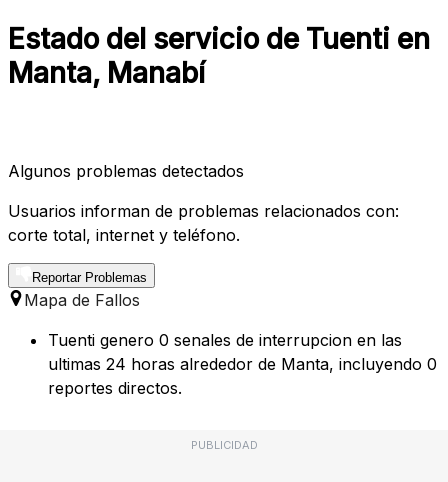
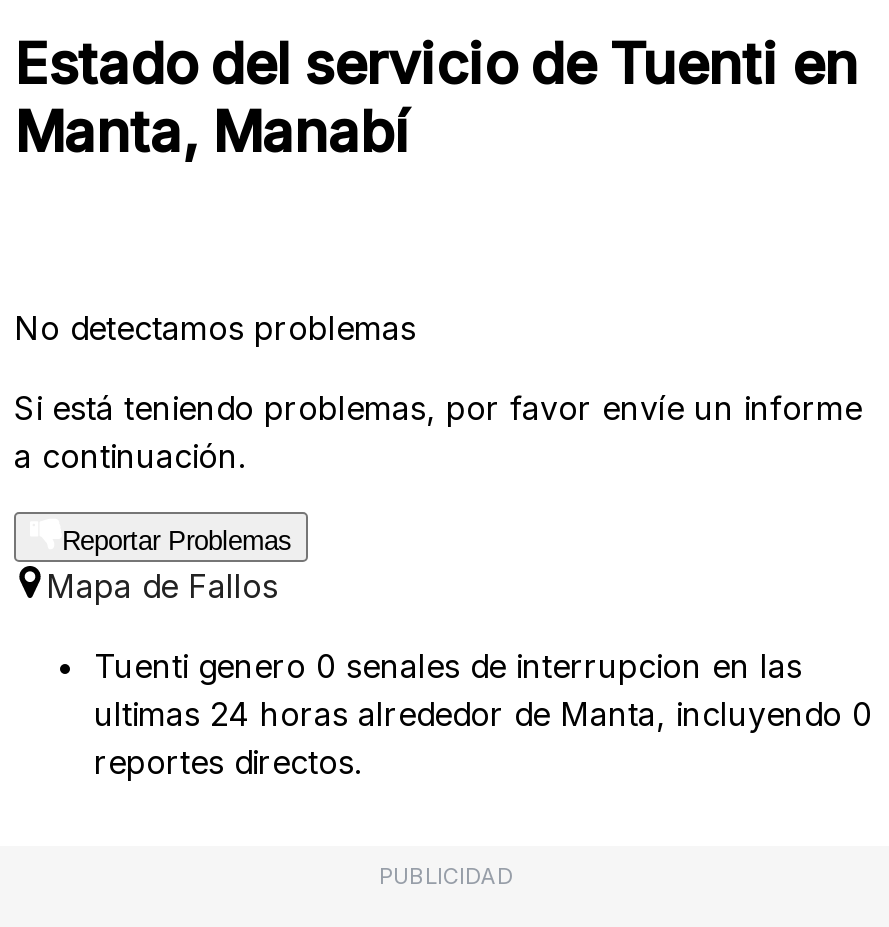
- Algunos problemas detectados
+ No detectamos problemas

- Usuarios informan de problemas relacionados con:
- corte total, internet y teléfono.
+ Si está teniendo problemas, por favor envíe un informe
+ a continuación.
